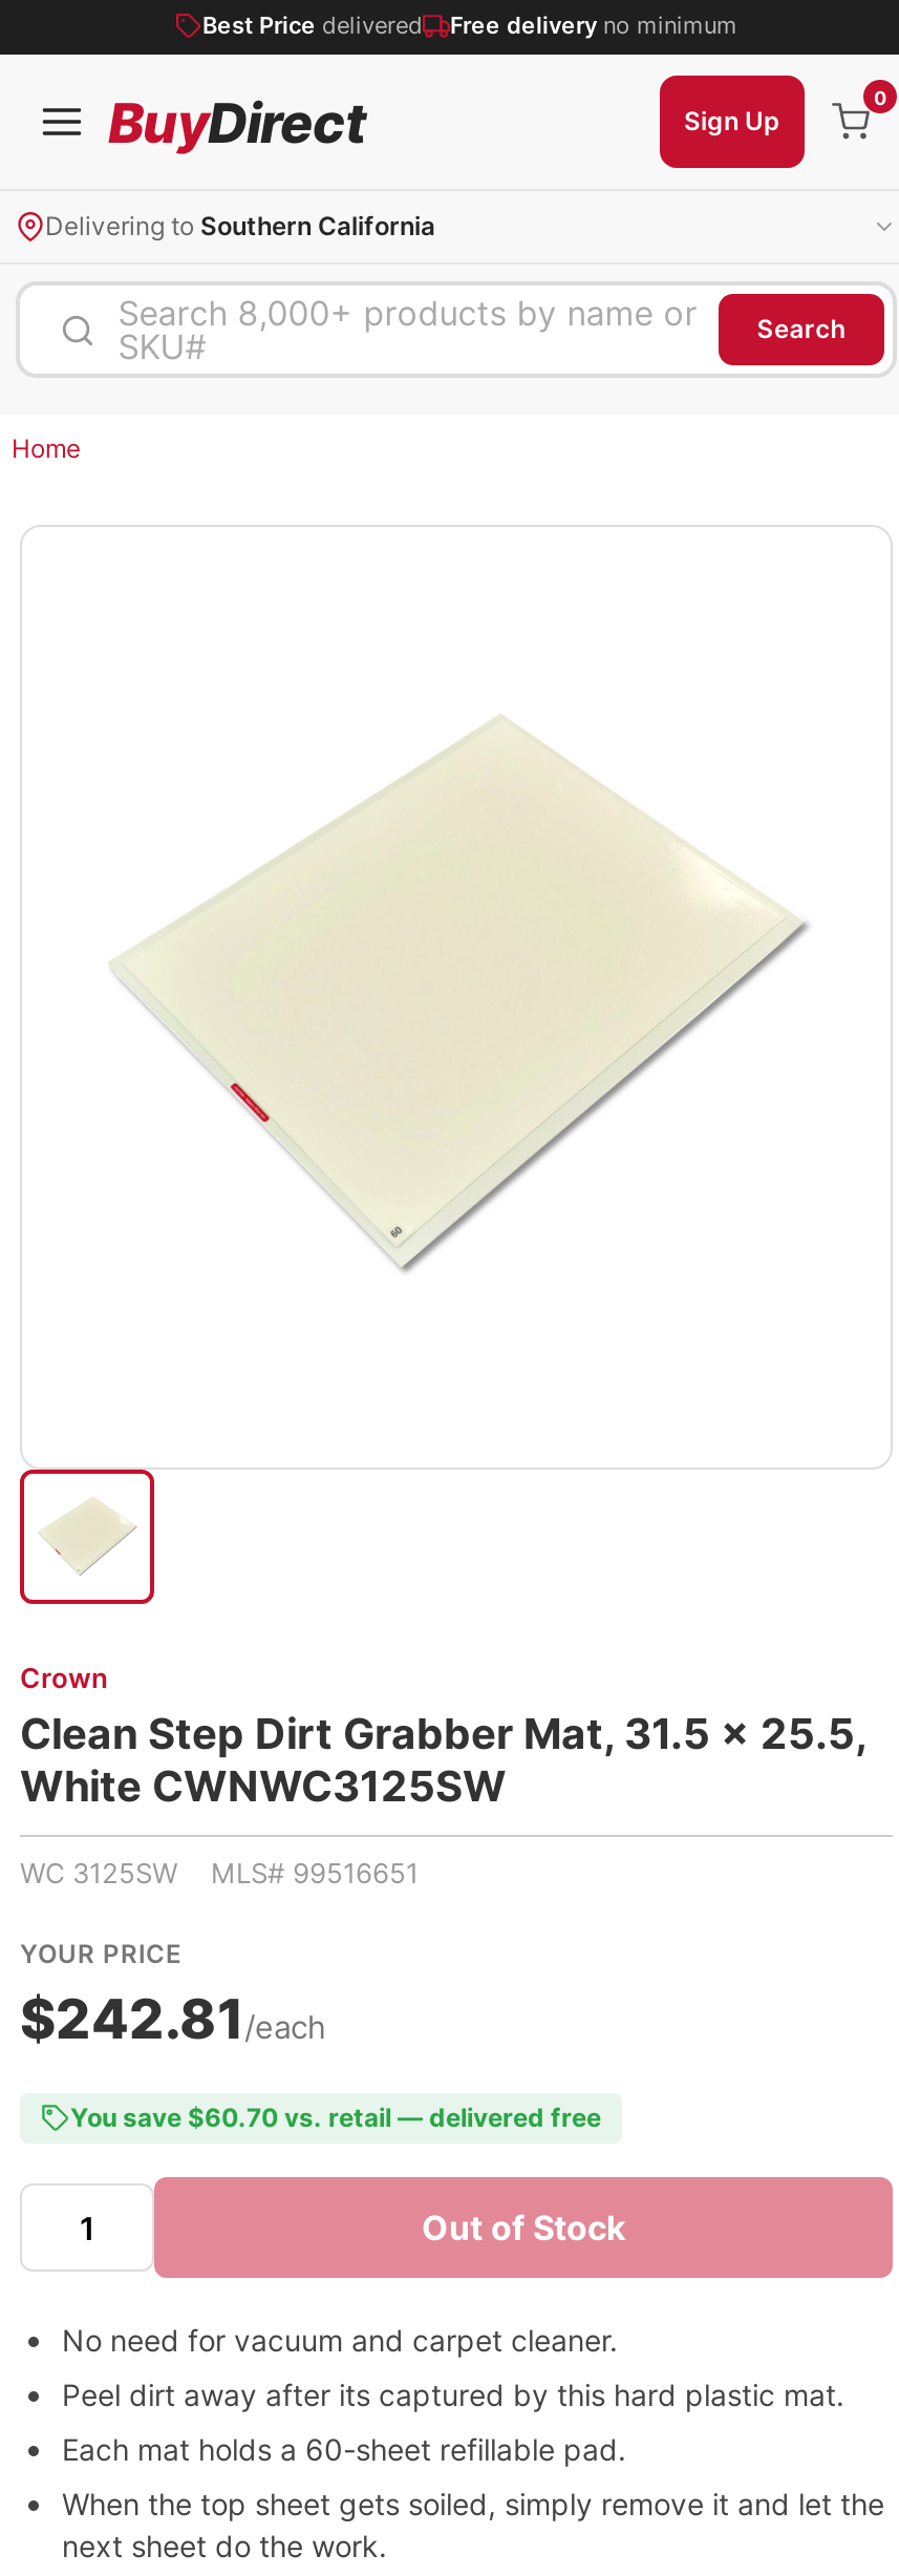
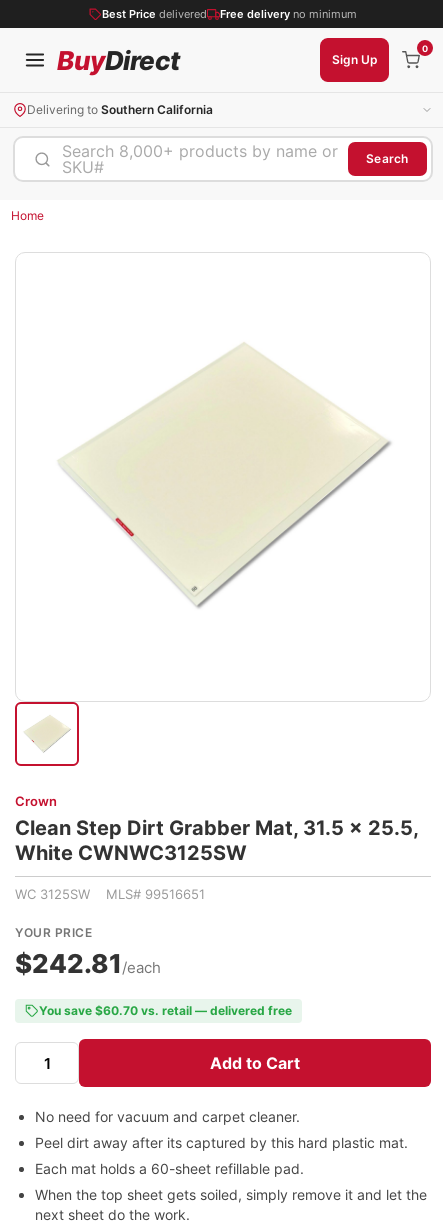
- Out of Stock
+ Add to Cart
